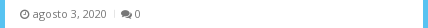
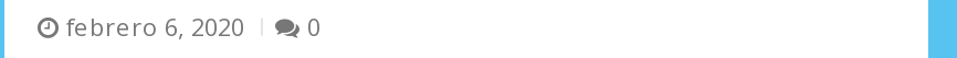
- agosto 3, 2020 0
+ febrero 6, 2020 0
